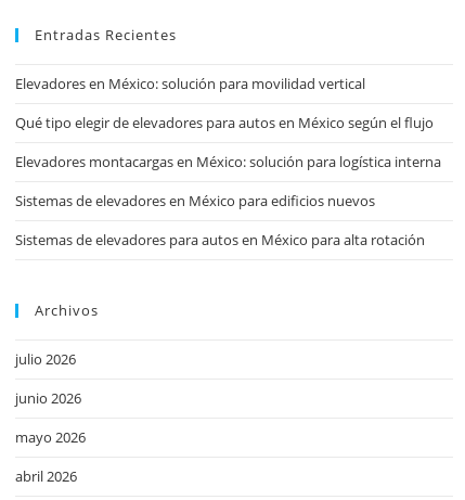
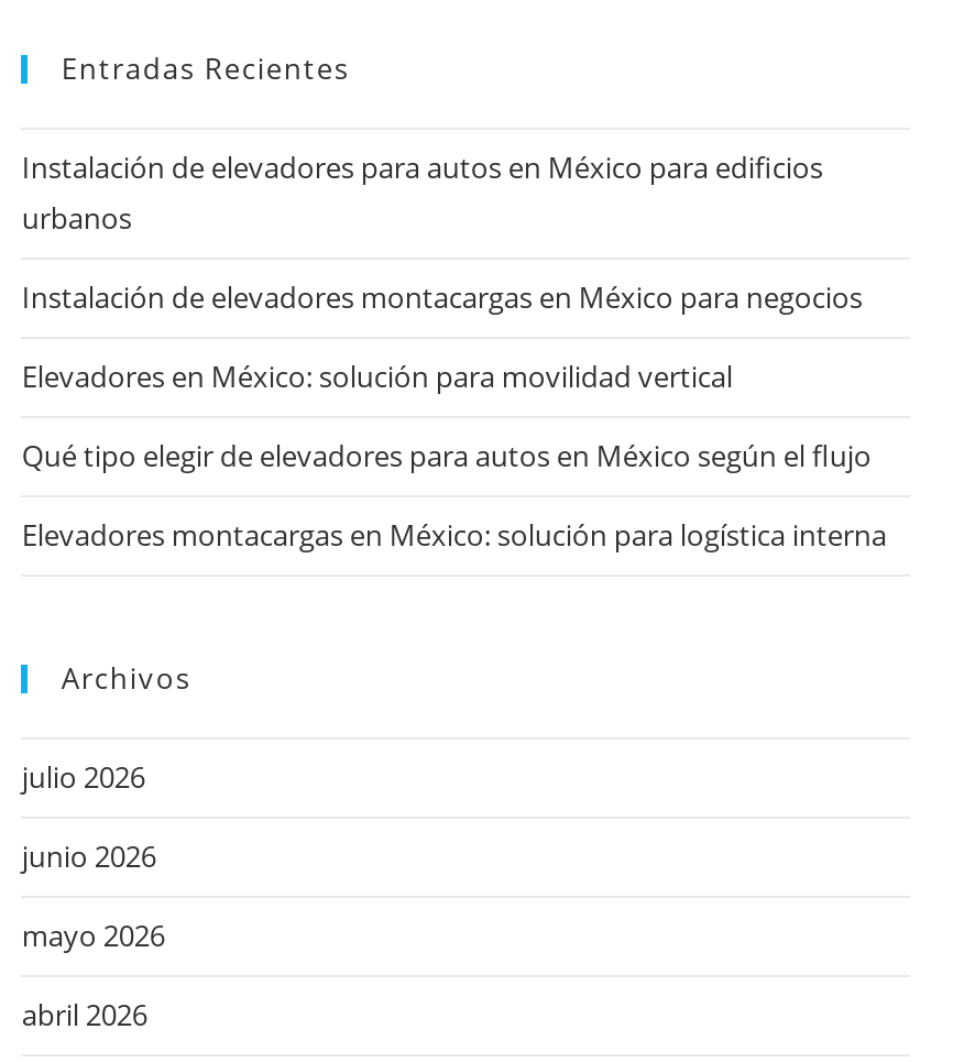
+ Instalación de elevadores para autos en México para edificios
+ urbanos
+ Instalación de elevadores montacargas en México para negocios

moved down: Elevadores en México: solución para movilidad vertical | Qué tipo elegir de elevadores para autos en México según el flujo | Elevadores montacargas en México: solución para logística interna

- Sistemas de elevadores en México para edificios nuevos
- Sistemas de elevadores para autos en México para alta rotación
